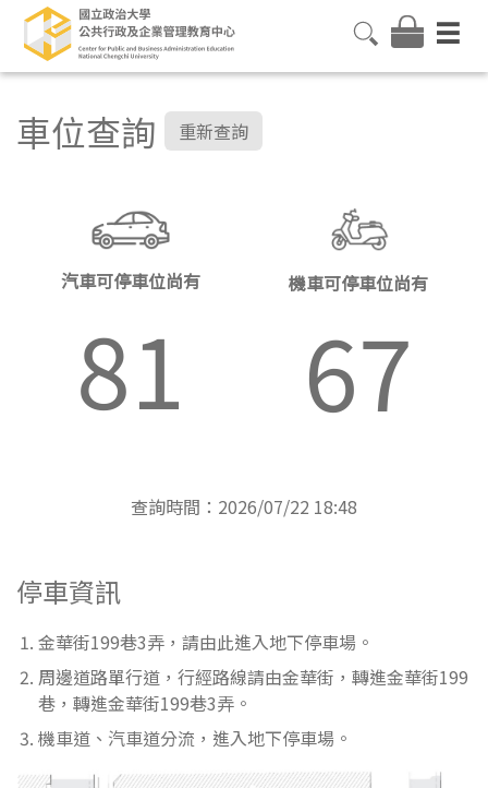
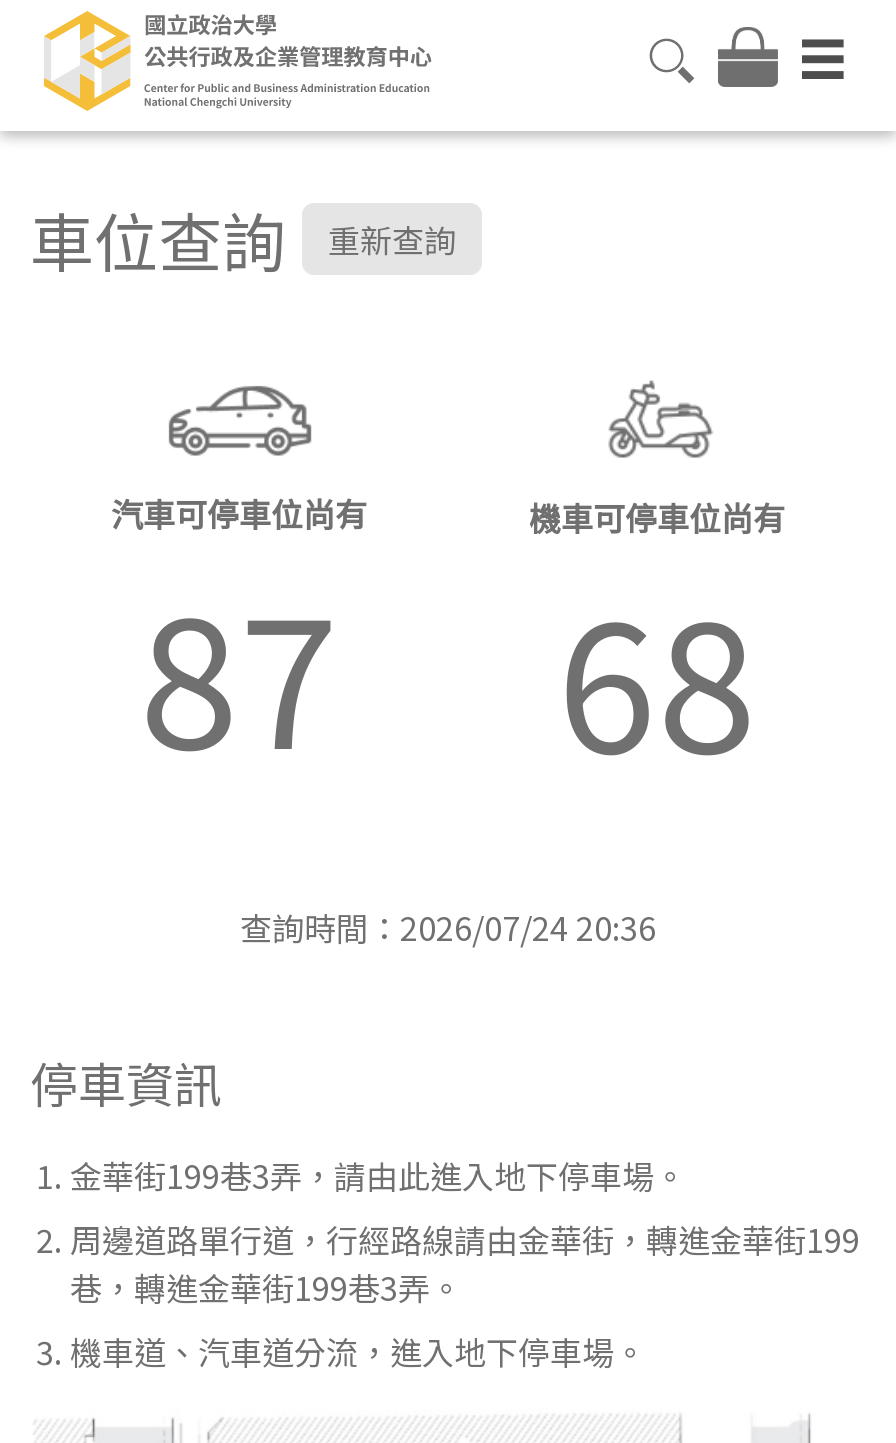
- 81
+ 87

- 67
+ 68

- 查詢時間：2026/07/22 18:48
+ 查詢時間：2026/07/24 20:36
